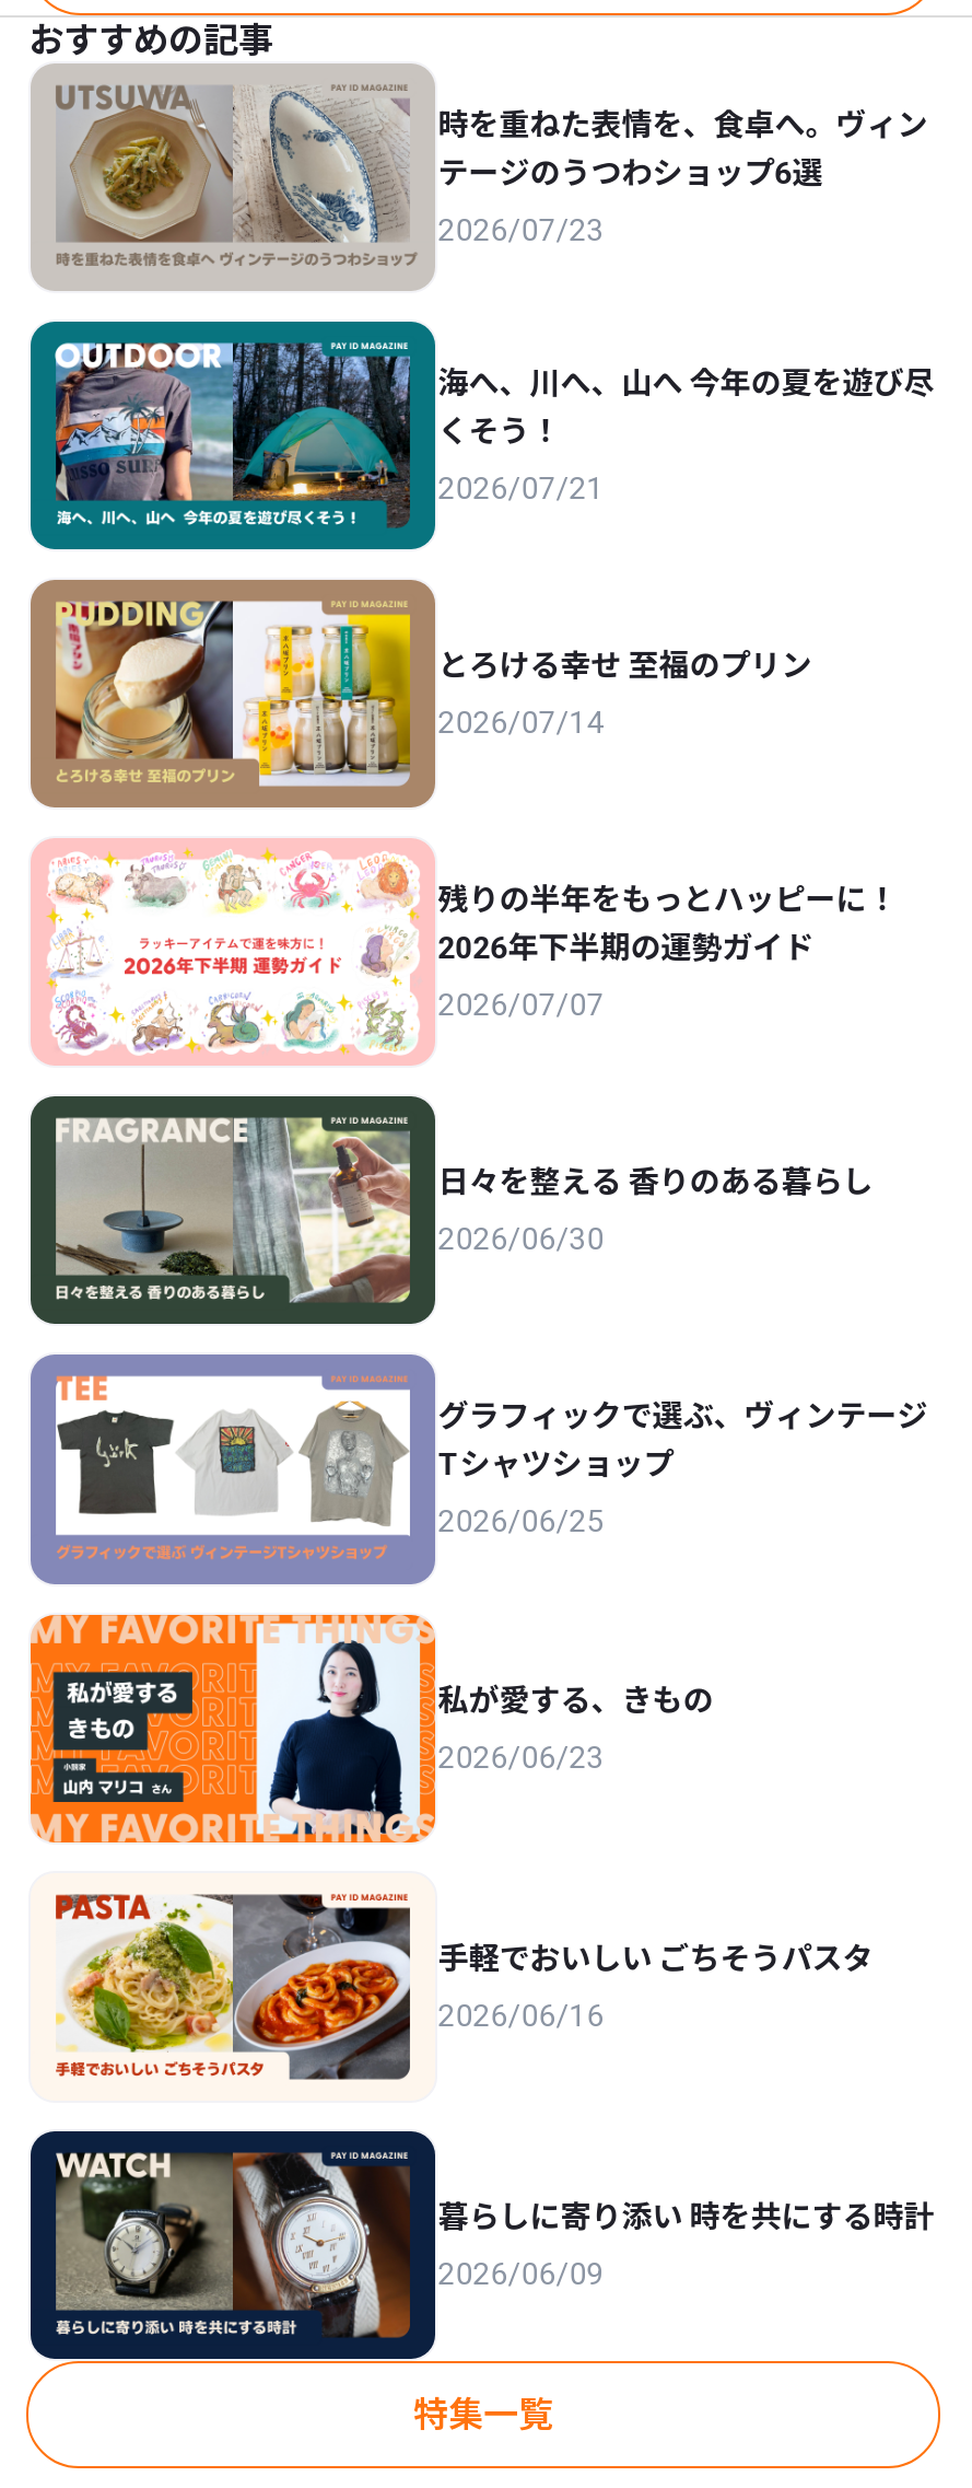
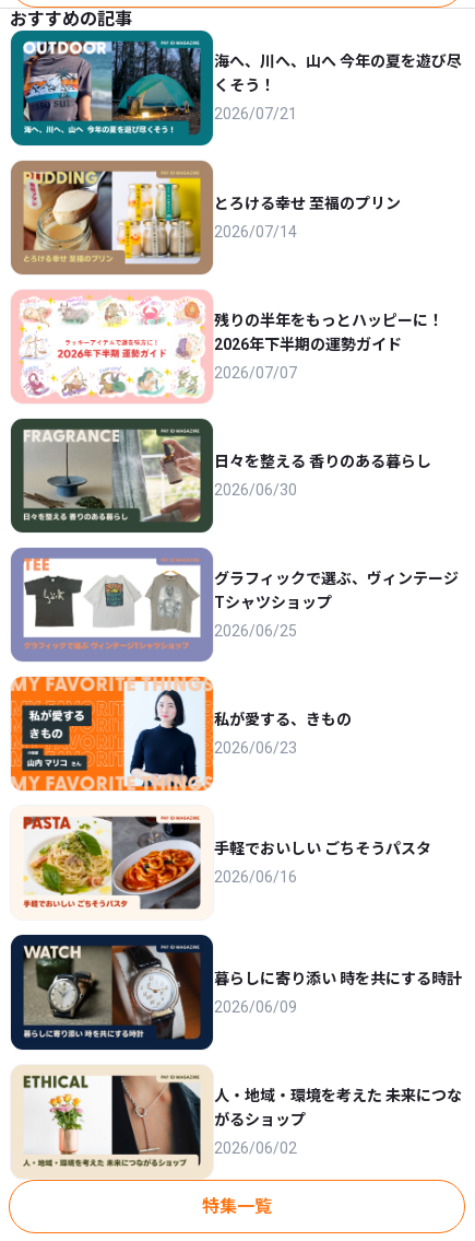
- [image]
- 時を重ねた表情を、食卓へ。ヴィン
- テージのうつわショップ6選
- 2026/07/23

moved up: [image] | 海へ、川へ、山へ 今年の夏を遊び尽 | くそう！ | ... | 暮らしに寄り添い 時を共にする時計 | 2026/06/09

+ [image]
+ 人・地域・環境を考えた 未来につな
+ がるショップ
+ 2026/06/02
